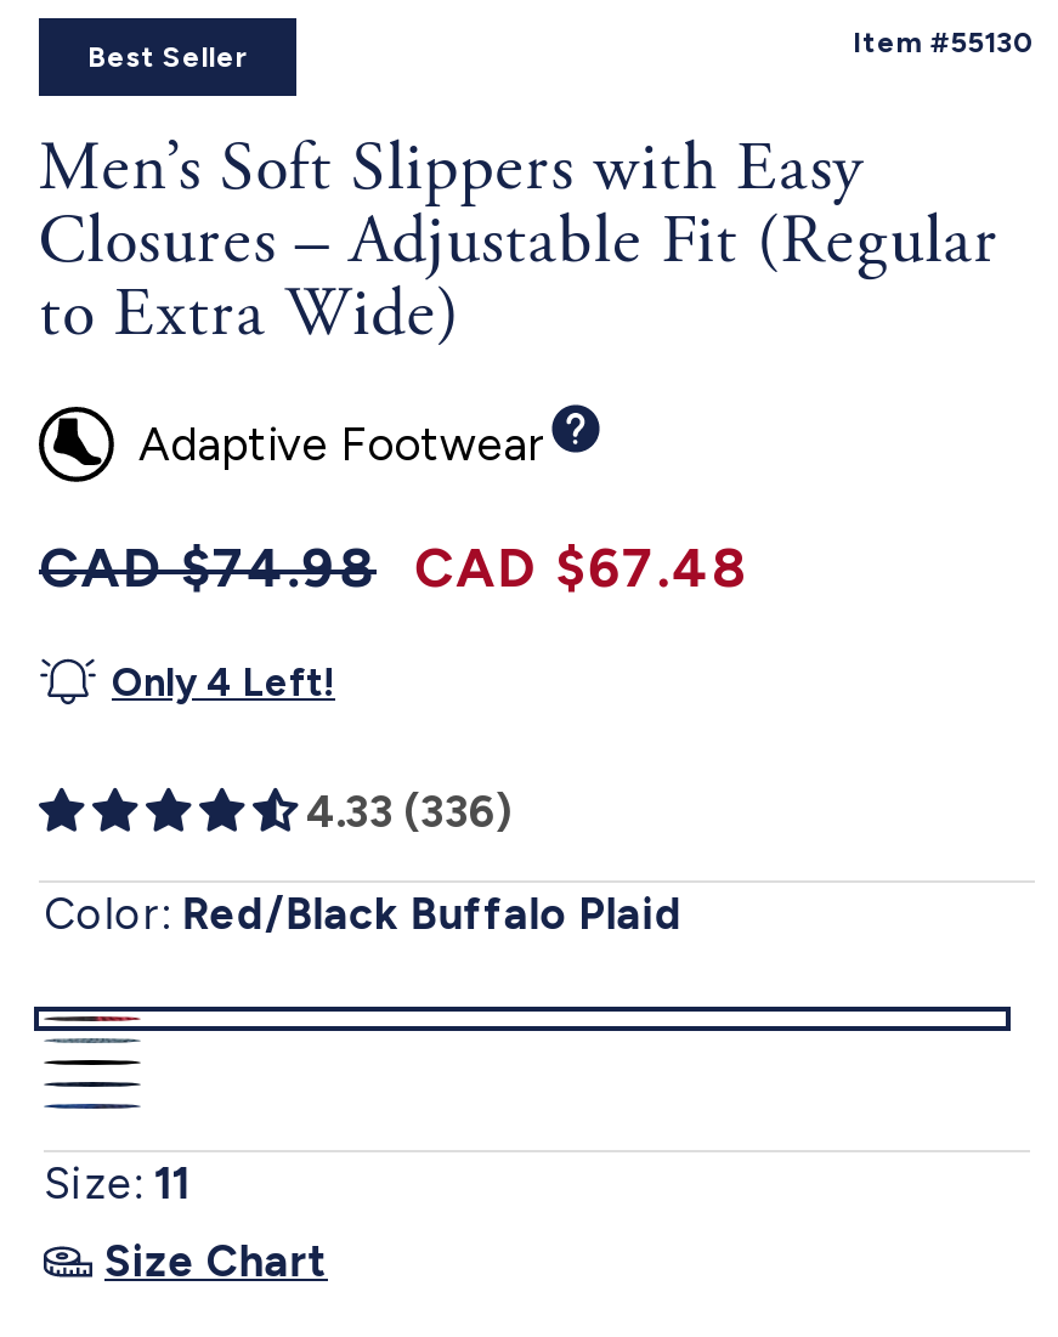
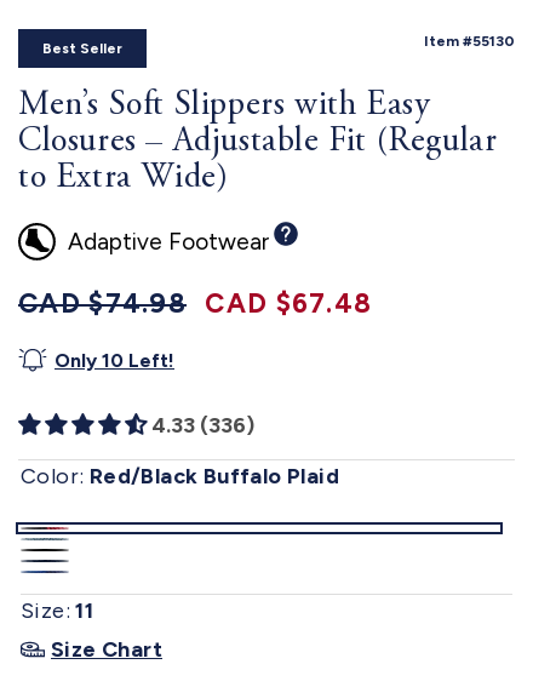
- Only 4 Left!
+ Only 10 Left!
